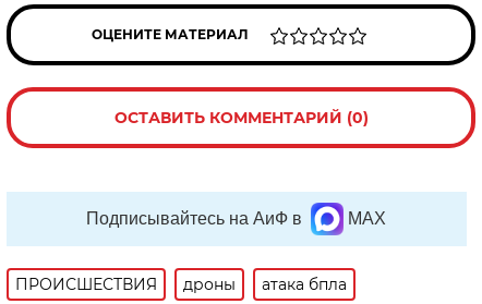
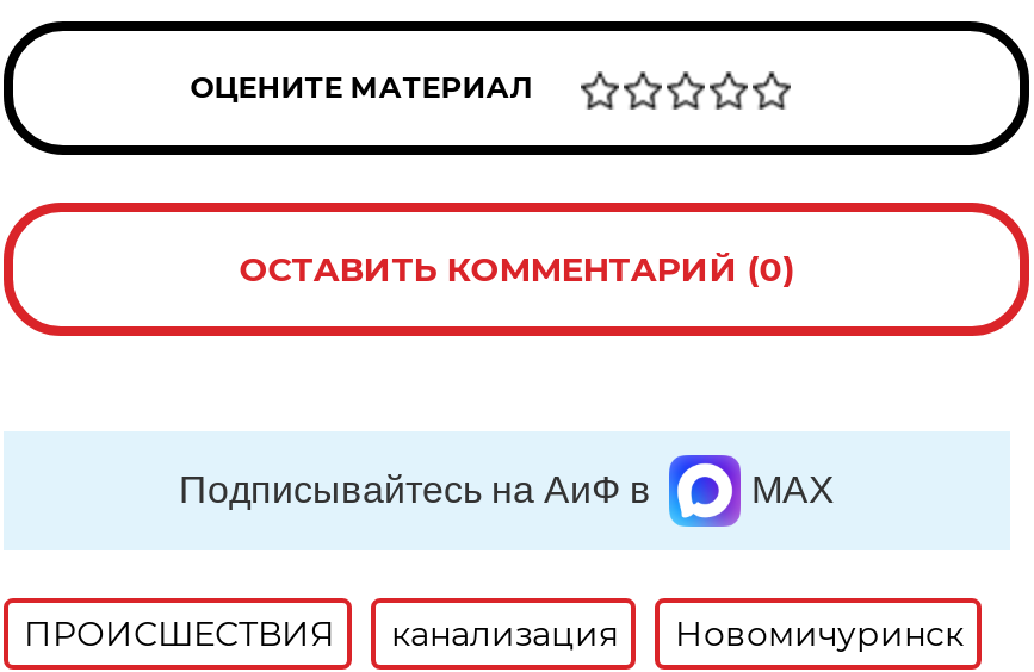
- дроны
- атака бпла
+ канализация
+ Новомичуринск
